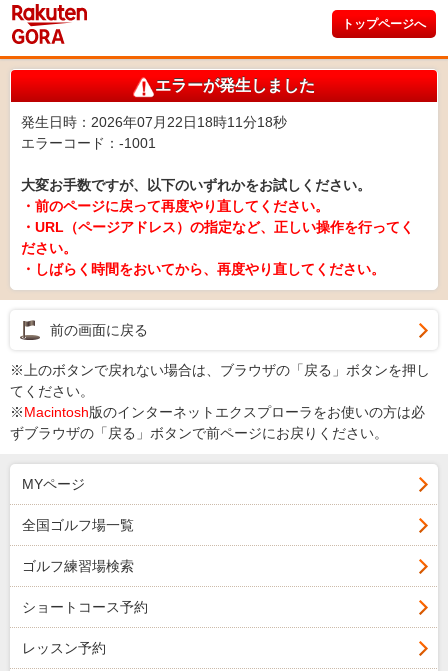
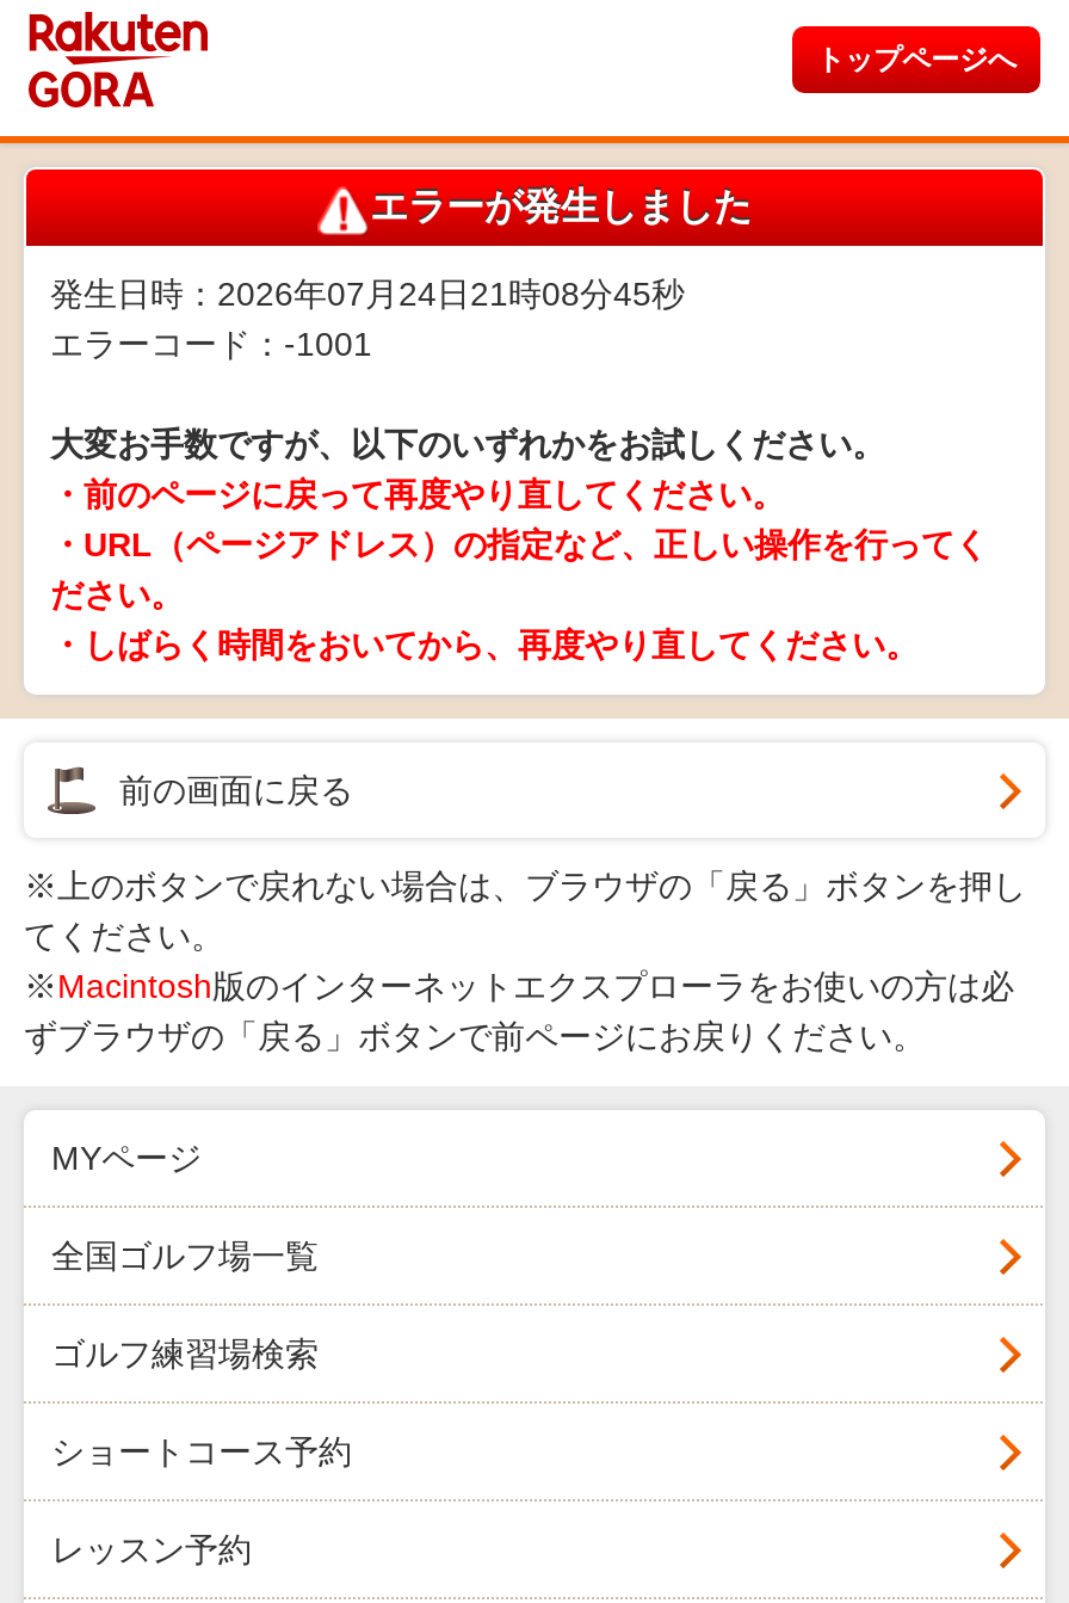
- 発生日時：2026年07月22日18時11分18秒
+ 発生日時：2026年07月24日21時08分45秒
